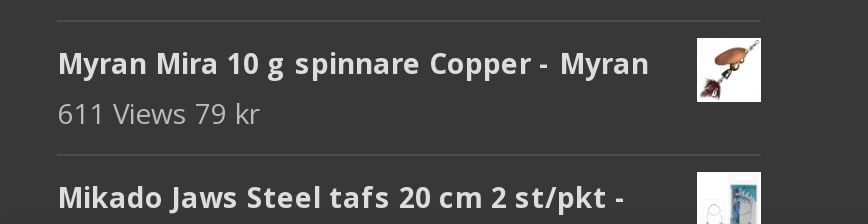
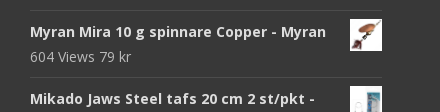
- 611 Views 79 kr
+ 604 Views 79 kr
